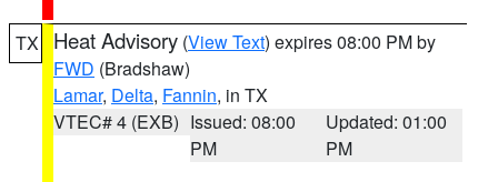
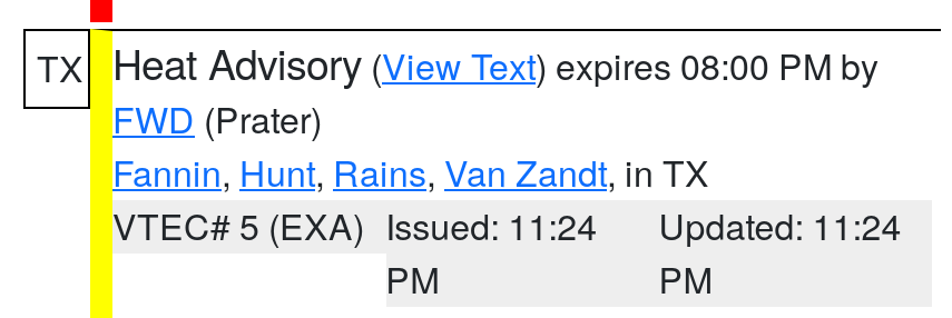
- FWD (Bradshaw)
- Lamar, Delta, Fannin, in TX
- VTEC# 4 (EXB) Issued: 08:00
+ FWD (Prater)
+ Fannin, Hunt, Rains, Van Zandt, in TX
+ VTEC# 5 (EXA) Issued: 11:24

- Updated: 01:00
+ Updated: 11:24
